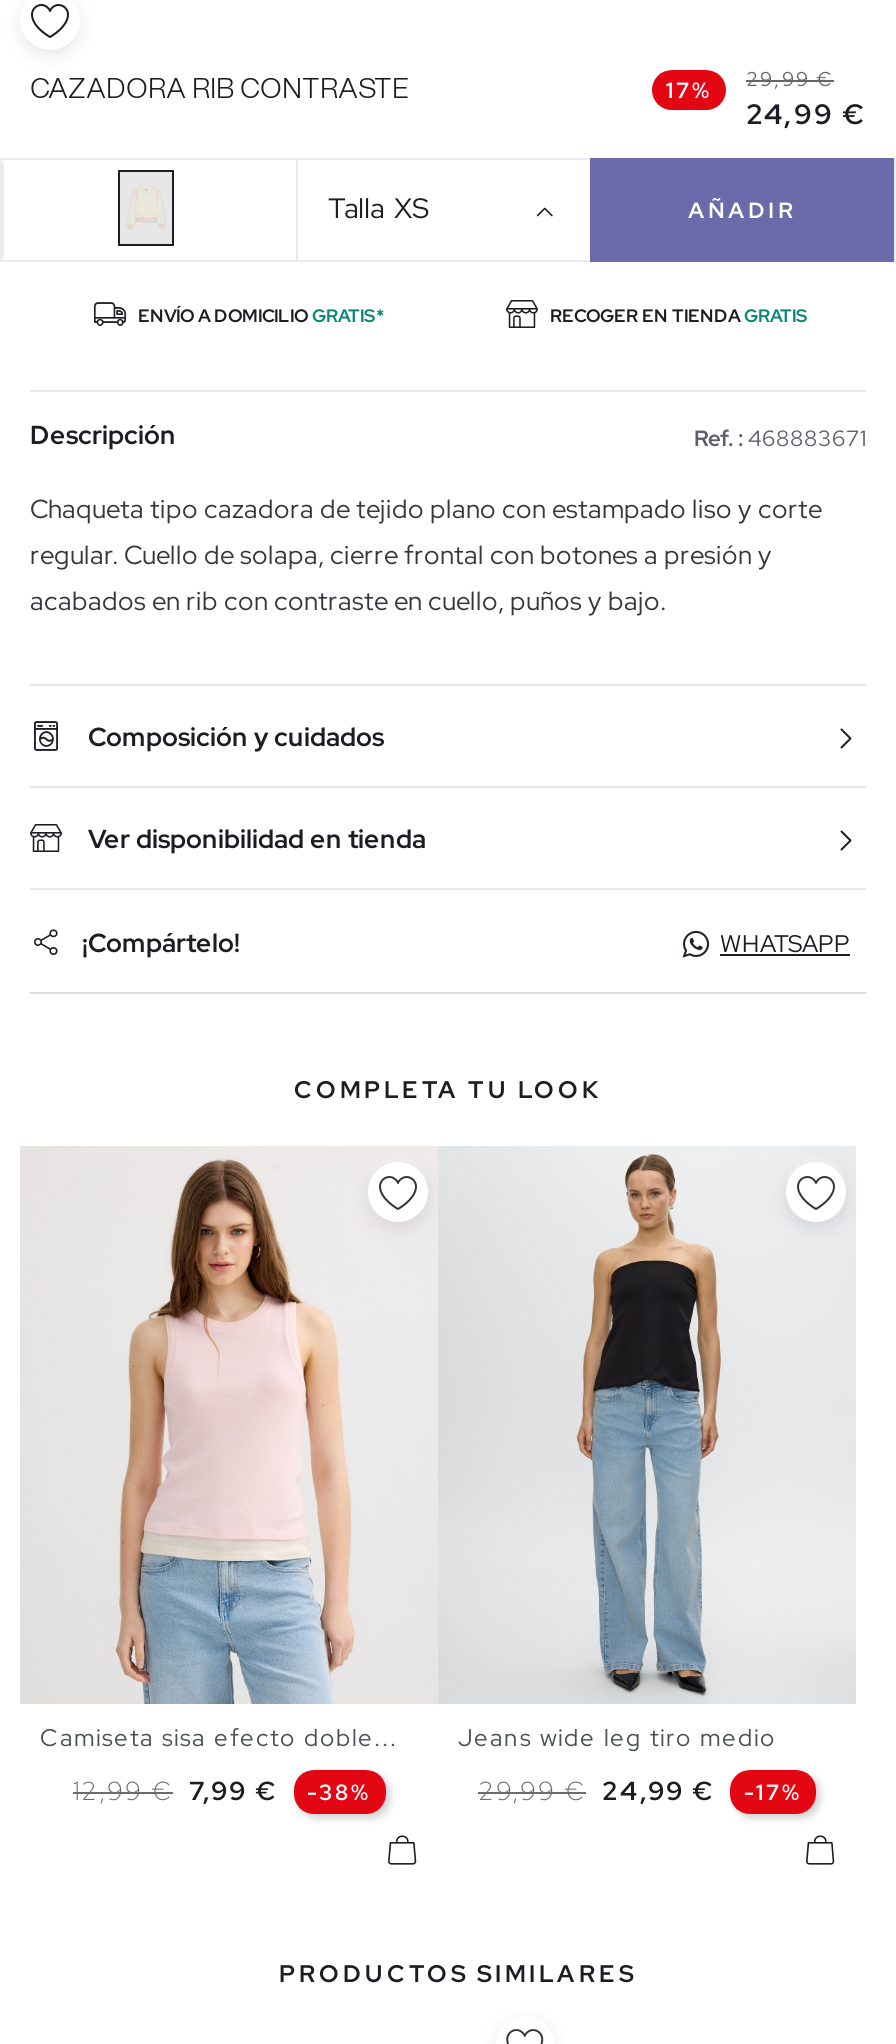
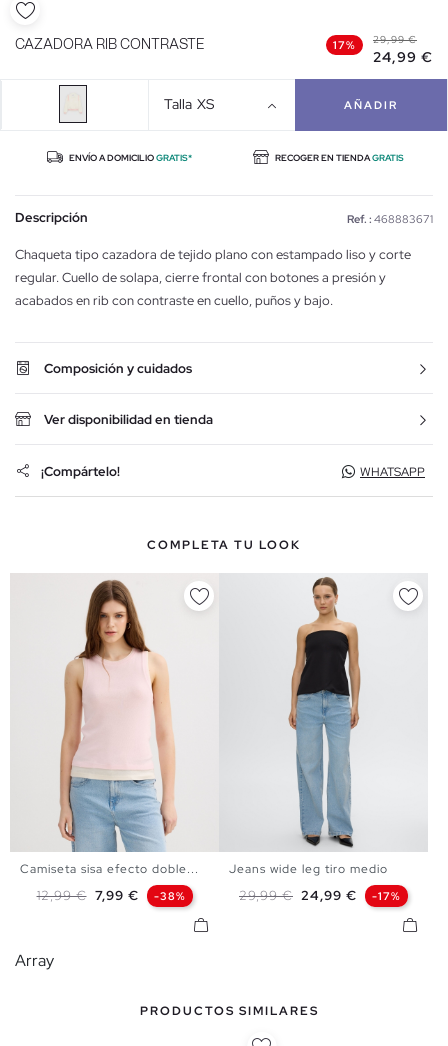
+ Array
